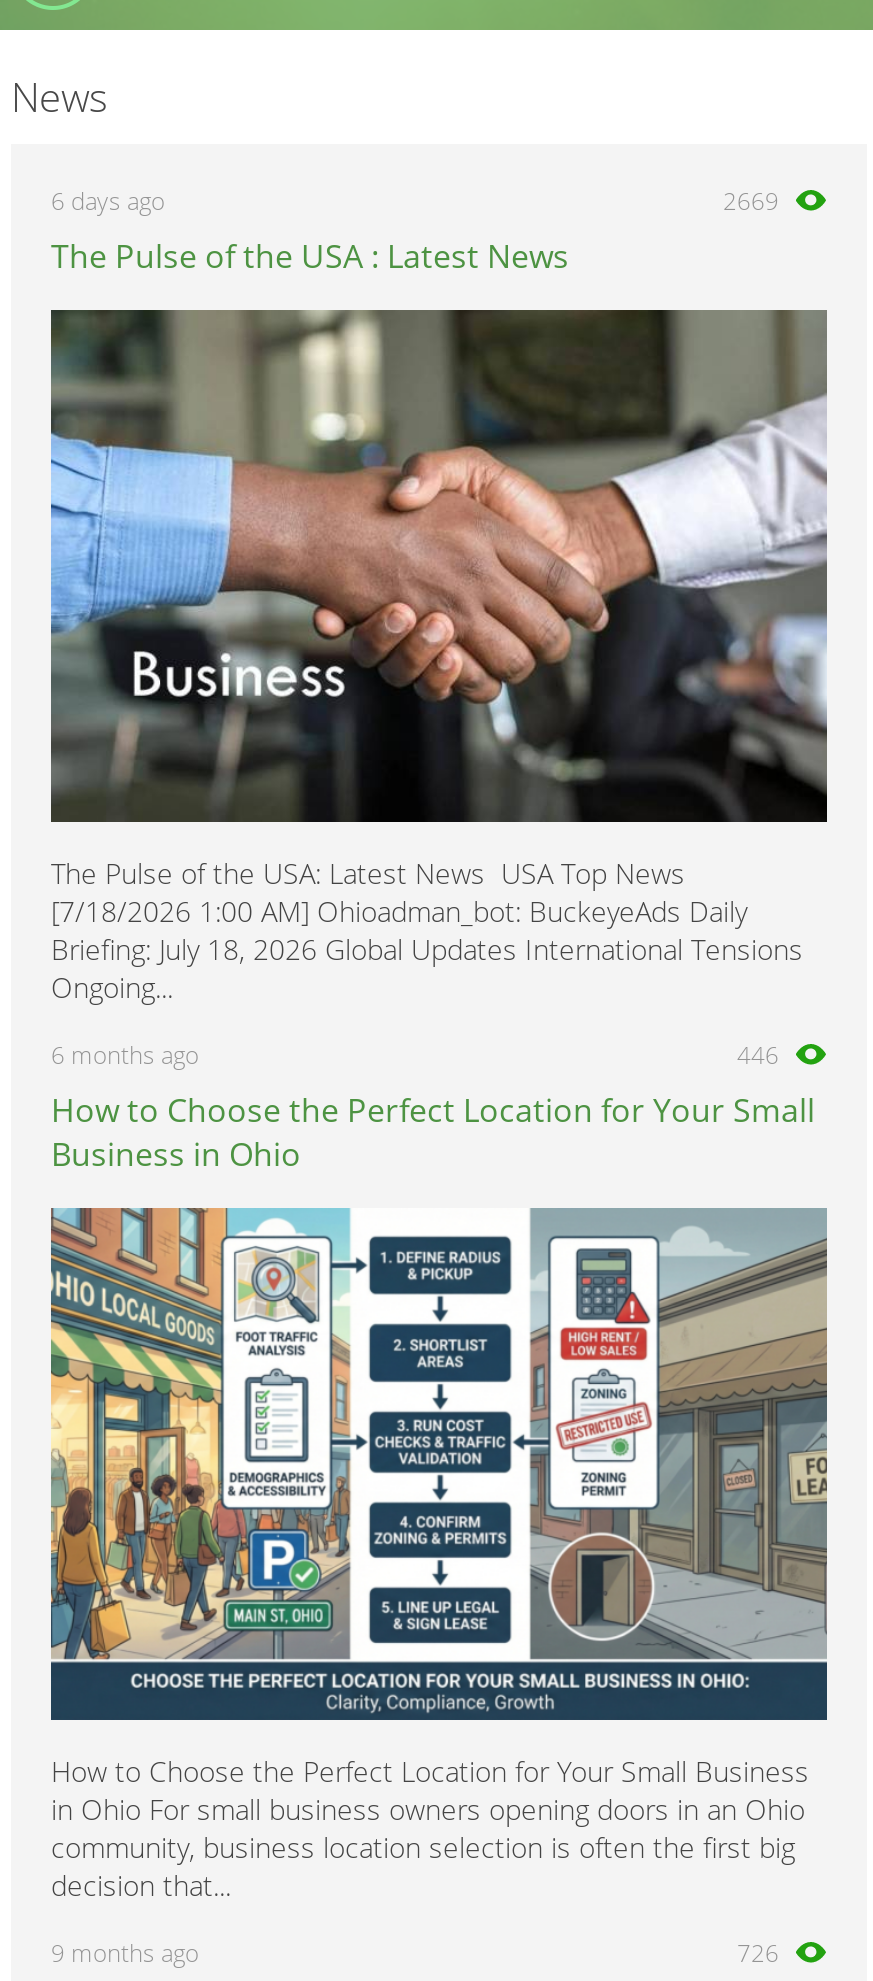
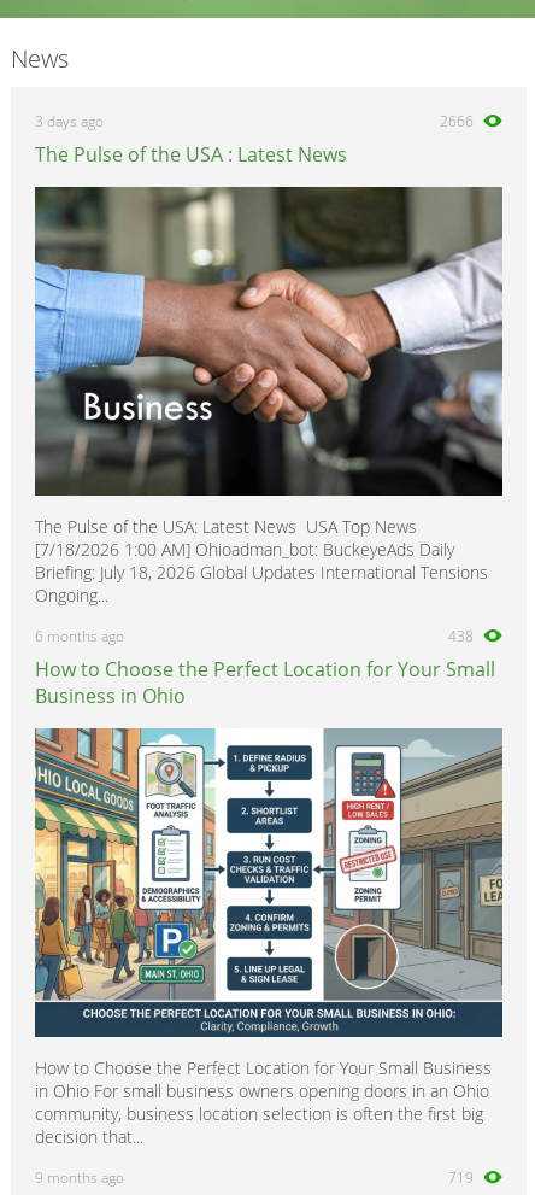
- 6 days ago
+ 3 days ago

- 2669
+ 2666

- 446
+ 438

- 726
+ 719
